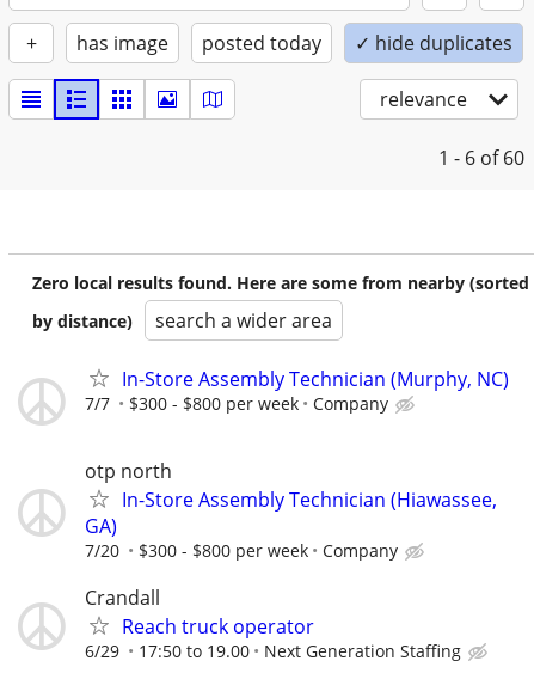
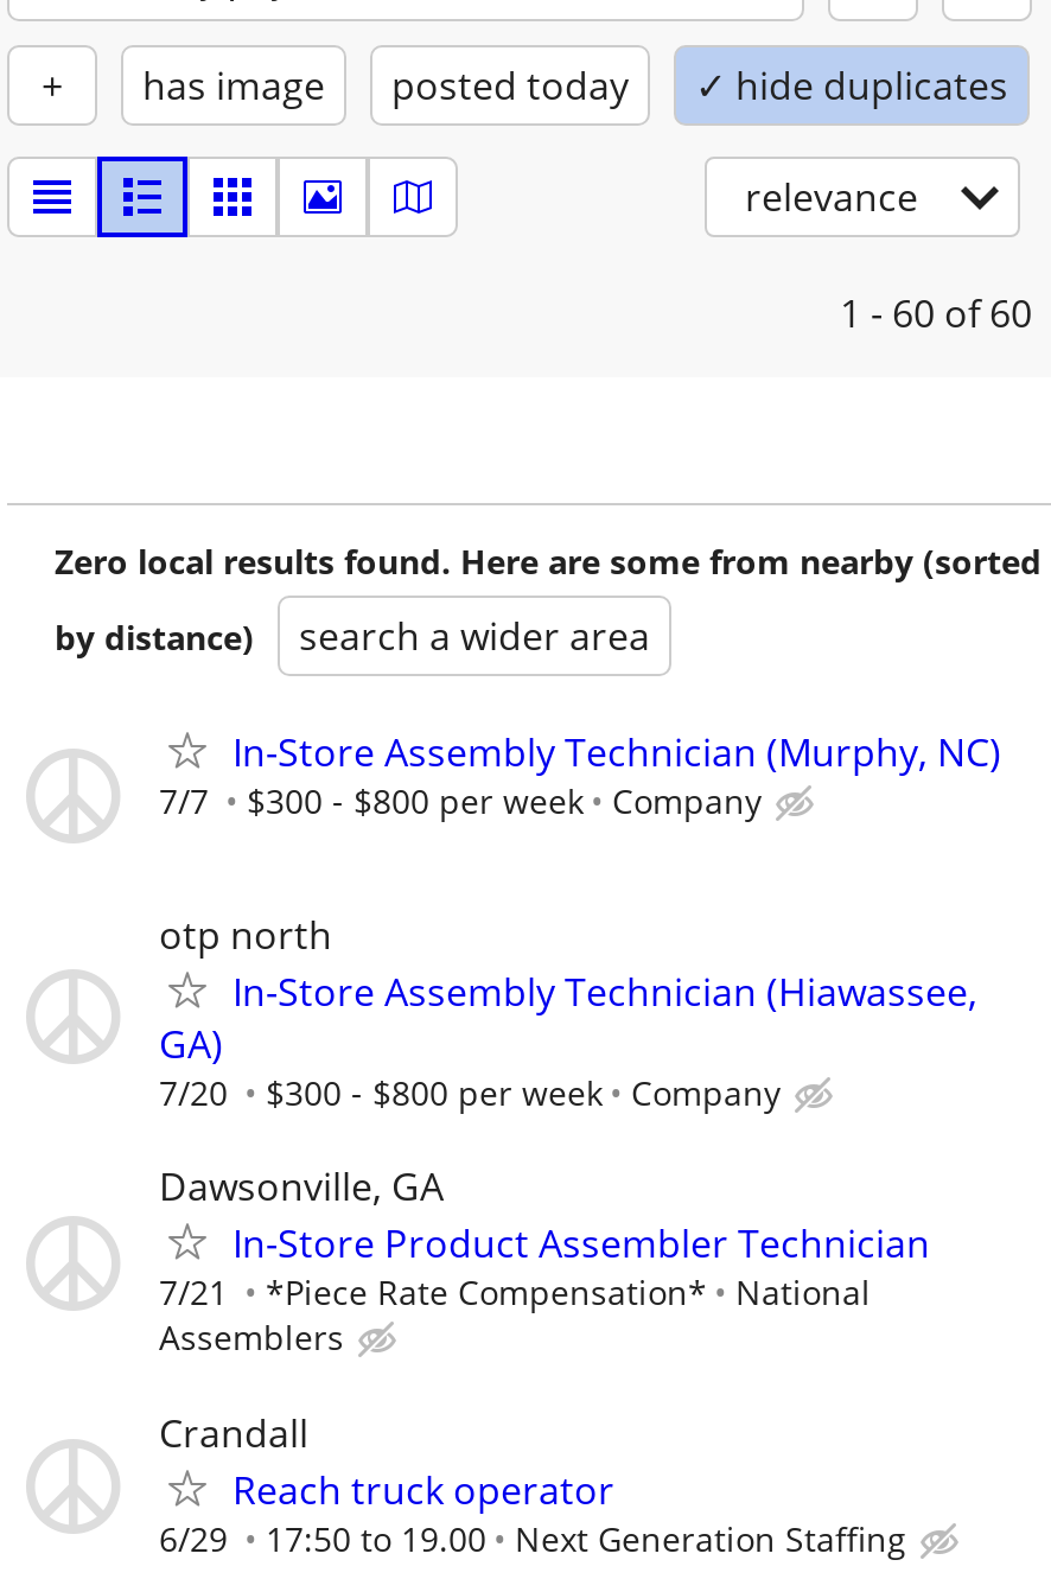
- 1 - 6 of 60
+ 1 - 60 of 60

+ Dawsonville, GA
+ In-Store Product Assembler Technician
+ 7/21
+ *Piece Rate Compensation*
+ National
+ Assemblers
